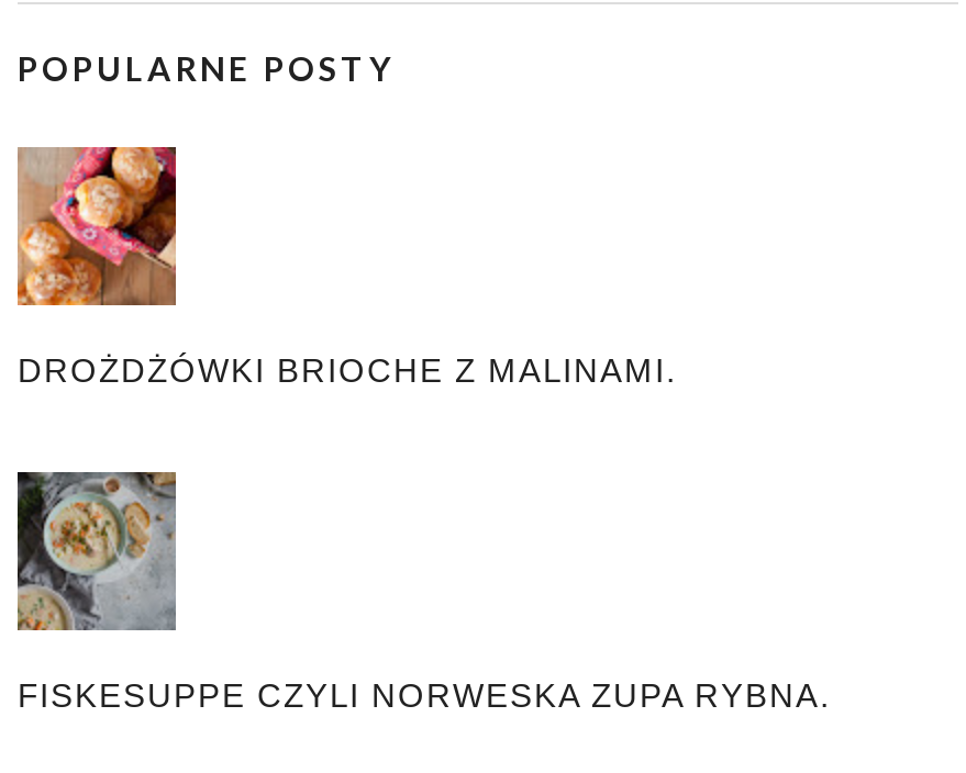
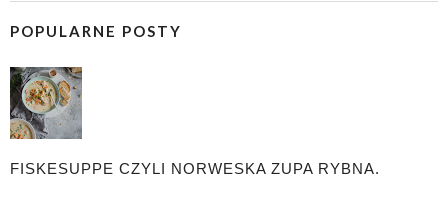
- [image]
- DROŻDŻÓWKI BRIOCHE Z MALINAMI.
